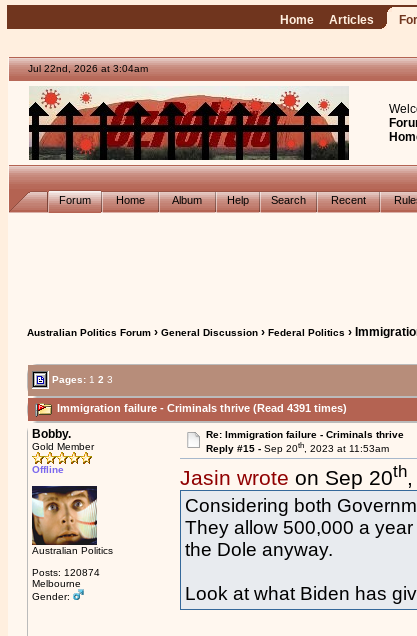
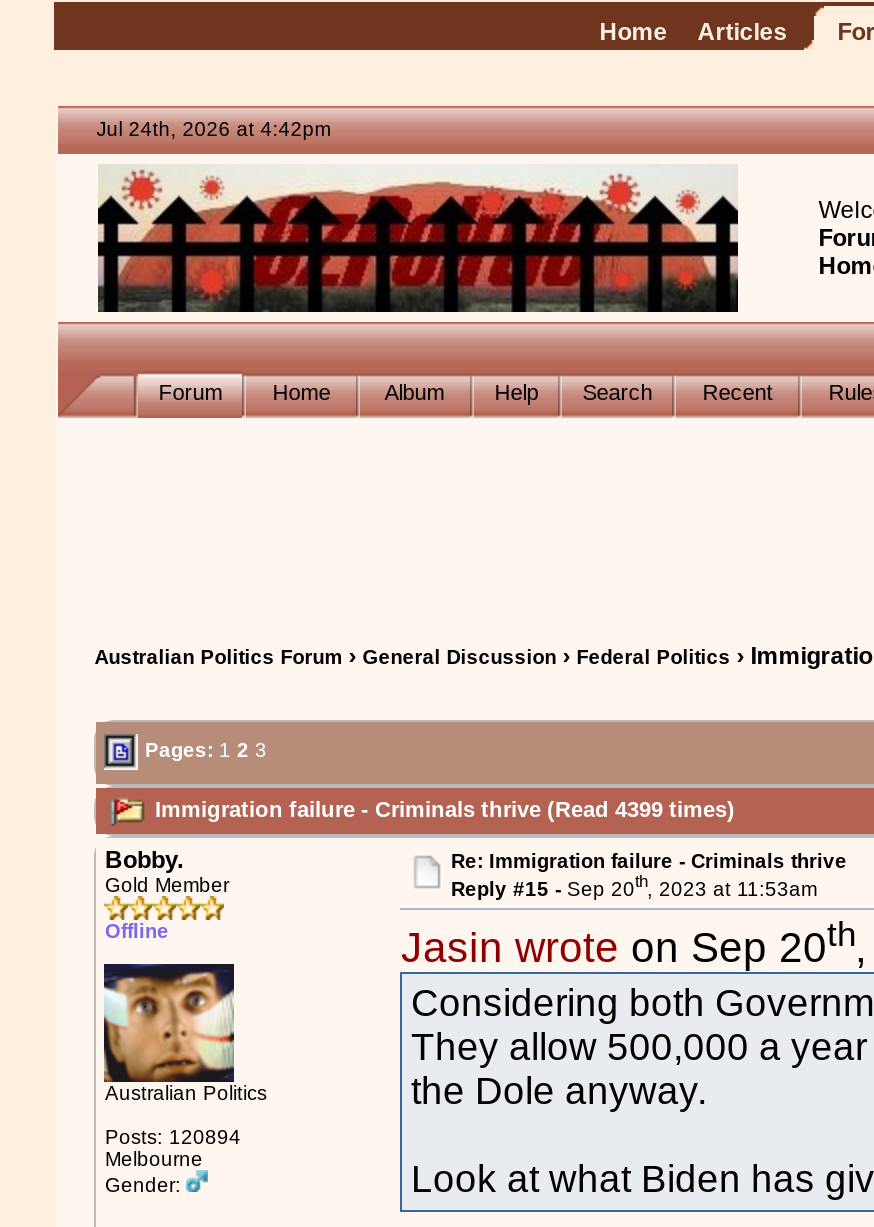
- Jul 22nd, 2026 at 3:04am
+ Jul 24th, 2026 at 4:42pm

- Immigration failure - Criminals thrive (Read 4391 times)
+ Immigration failure - Criminals thrive (Read 4399 times)

- Posts: 120874
+ Posts: 120894
